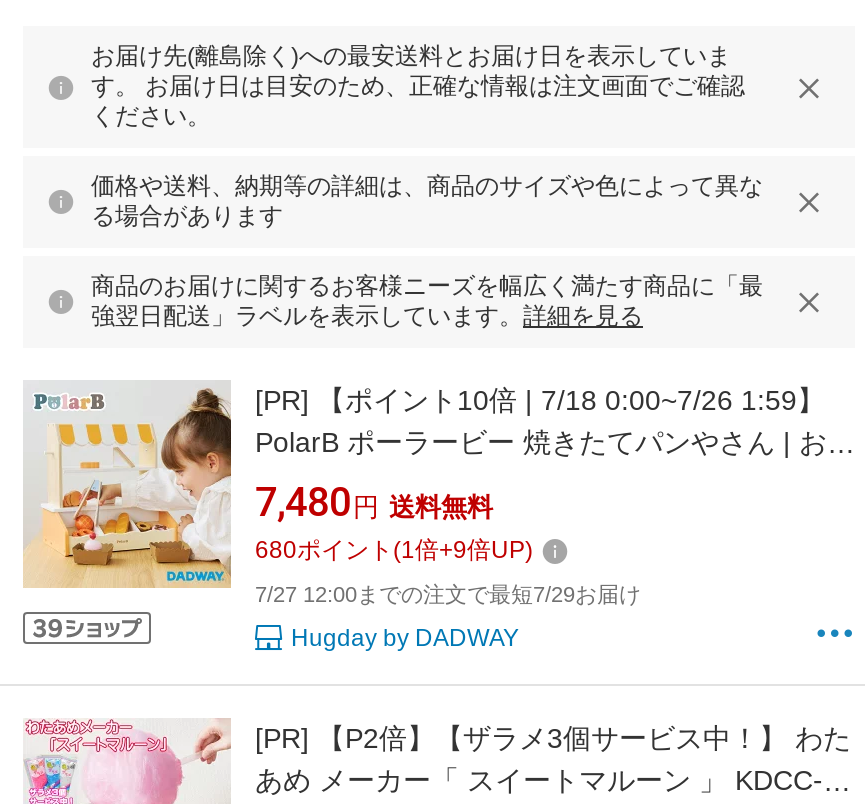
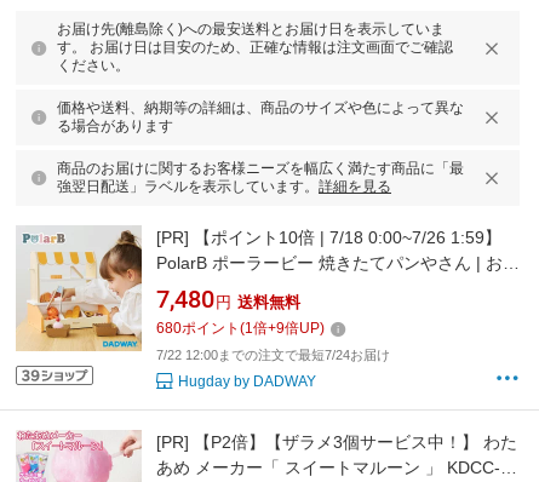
- 7/27 12:00までの注文で最短7/29お届け
+ 7/22 12:00までの注文で最短7/24お届け
